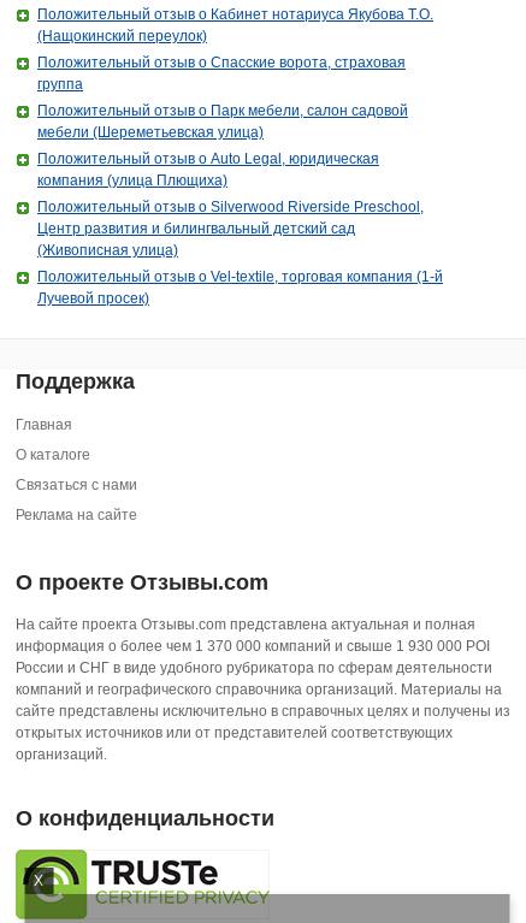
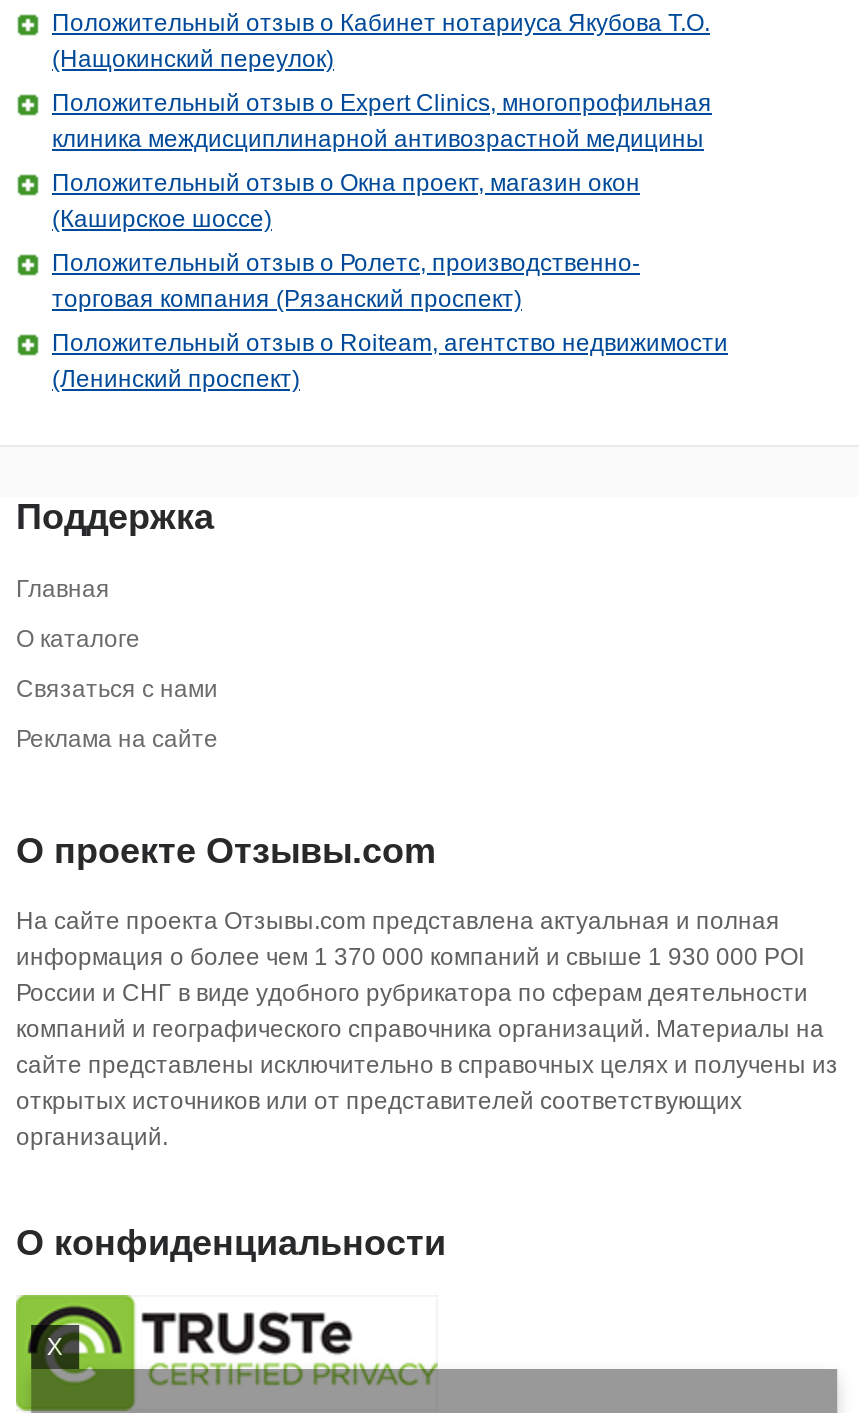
- Положительный отзыв о Спасские ворота, страховая
- группа
- Положительный отзыв о Парк мебели, салон садовой
- мебели (Шереметьевская улица)
- Положительный отзыв о Auto Legal, юридическая
- компания (улица Плющиха)
- Положительный отзыв о Silverwood Riverside Preschool,
- Центр развития и билингвальный детский сад
- (Живописная улица)
- Положительный отзыв о Vel-textile, торговая компания (1-й
- Лучевой просек)
+ Положительный отзыв о Expert Clinics, многопрофильная
+ клиника междисциплинарной антивозрастной медицины
+ Положительный отзыв о Окна проект, магазин окон
+ (Каширское шоссе)
+ Положительный отзыв о Ролетс, производственно-
+ торговая компания (Рязанский проспект)
+ Положительный отзыв о Roiteam, агентство недвижимости
+ (Ленинский проспект)
